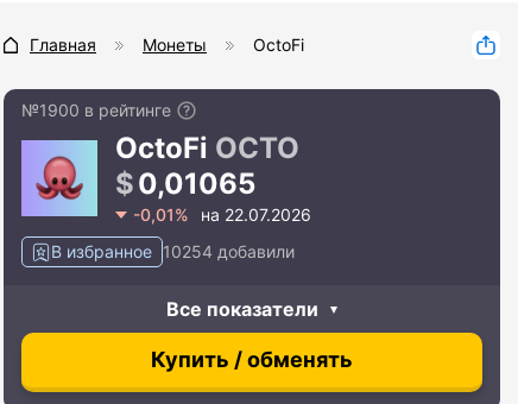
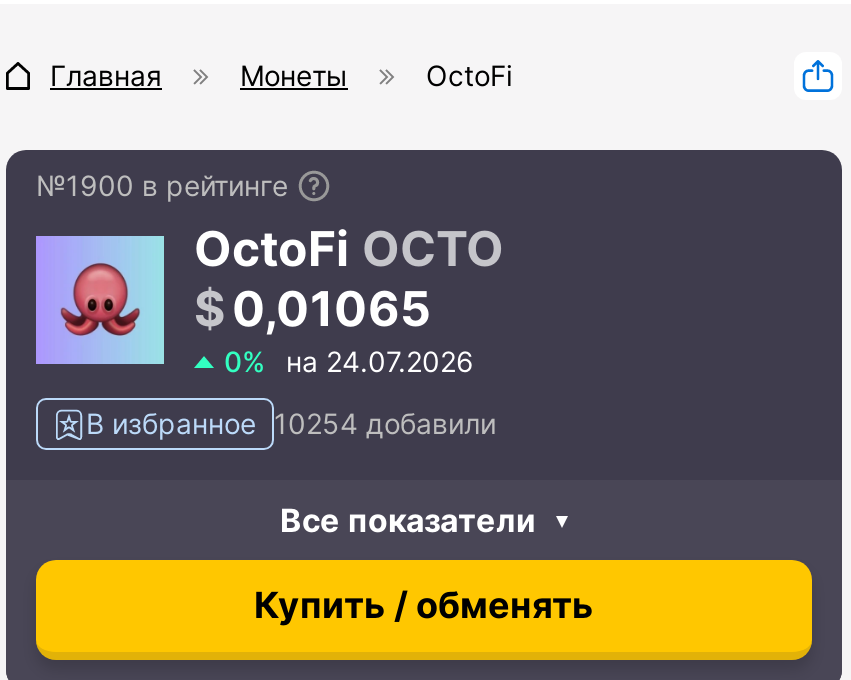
- -0,01% на 22.07.2026
+ 0% на 24.07.2026
